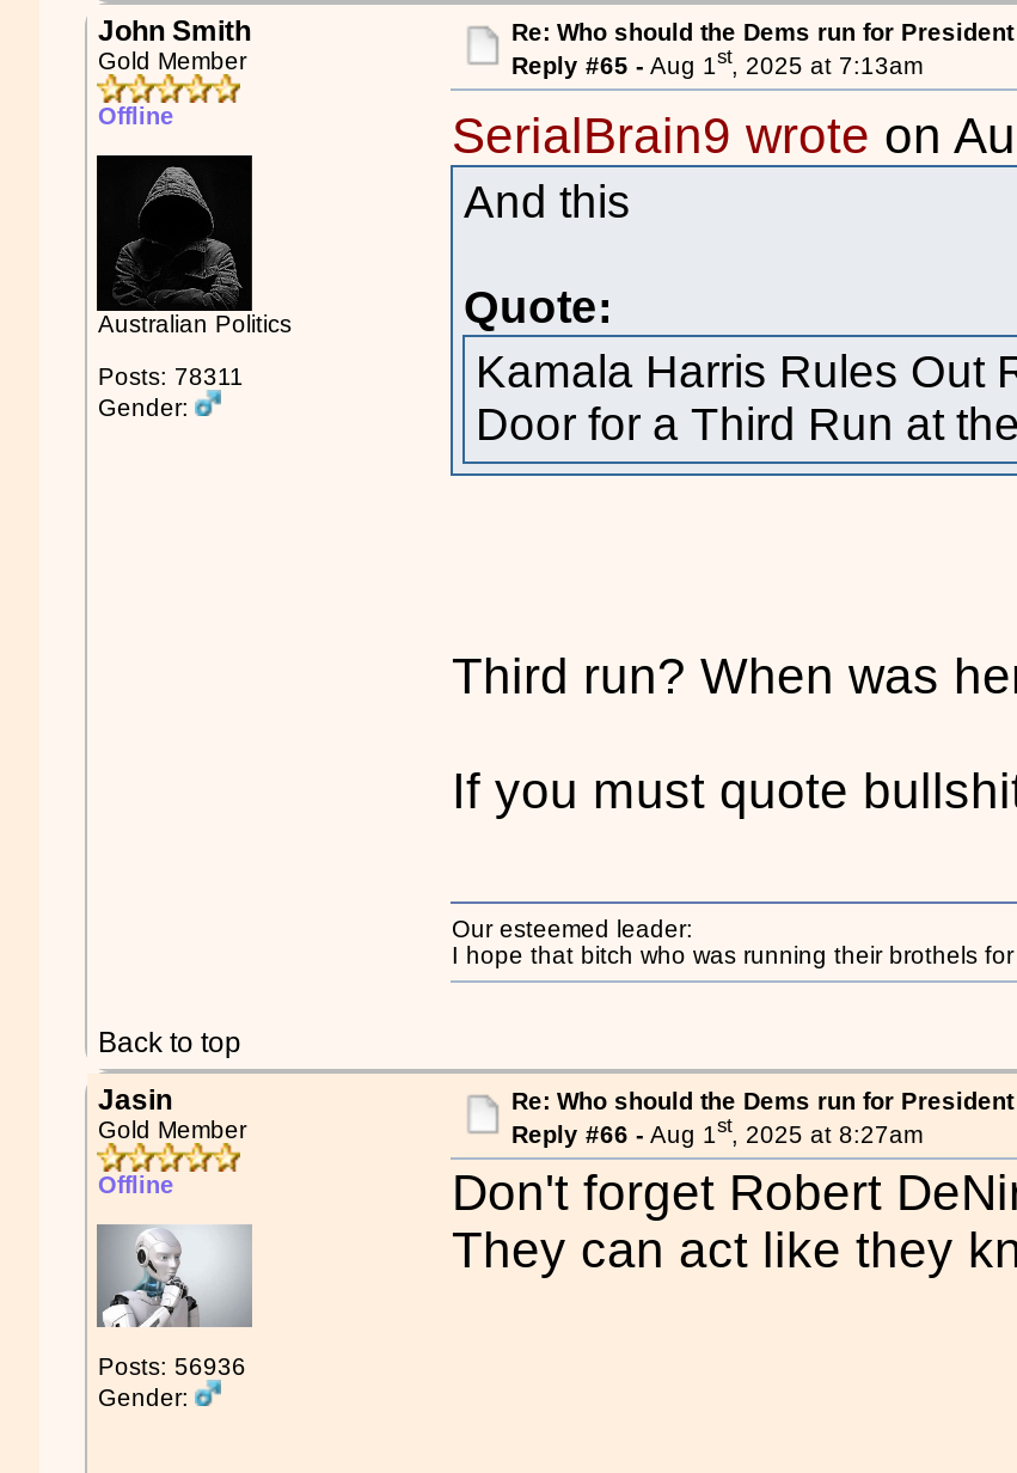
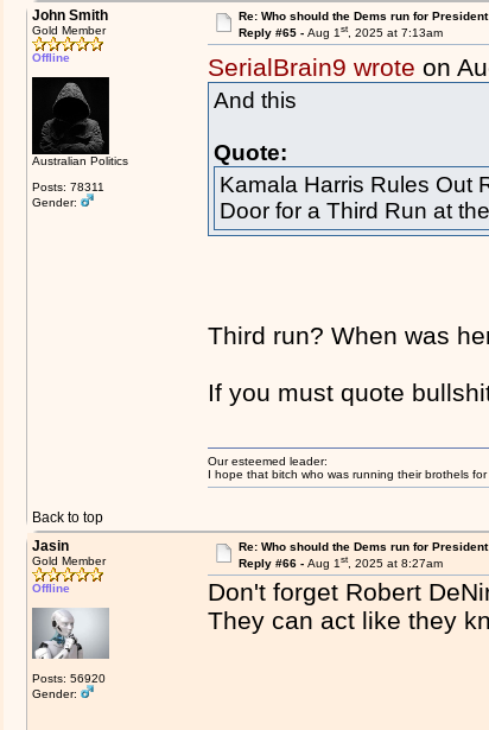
- Posts: 56936
+ Posts: 56920
